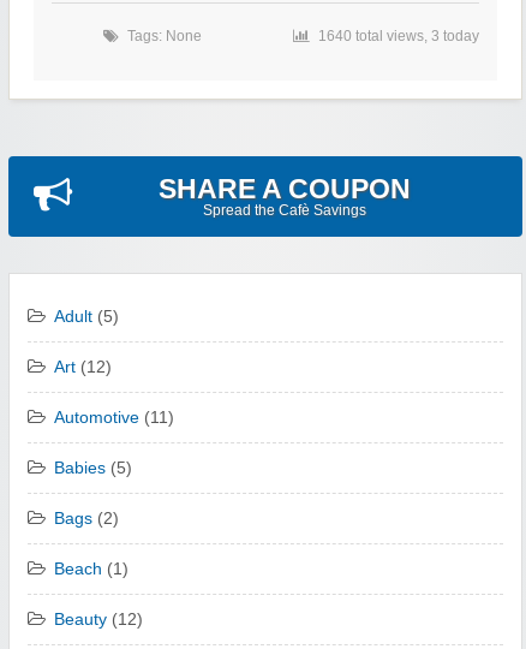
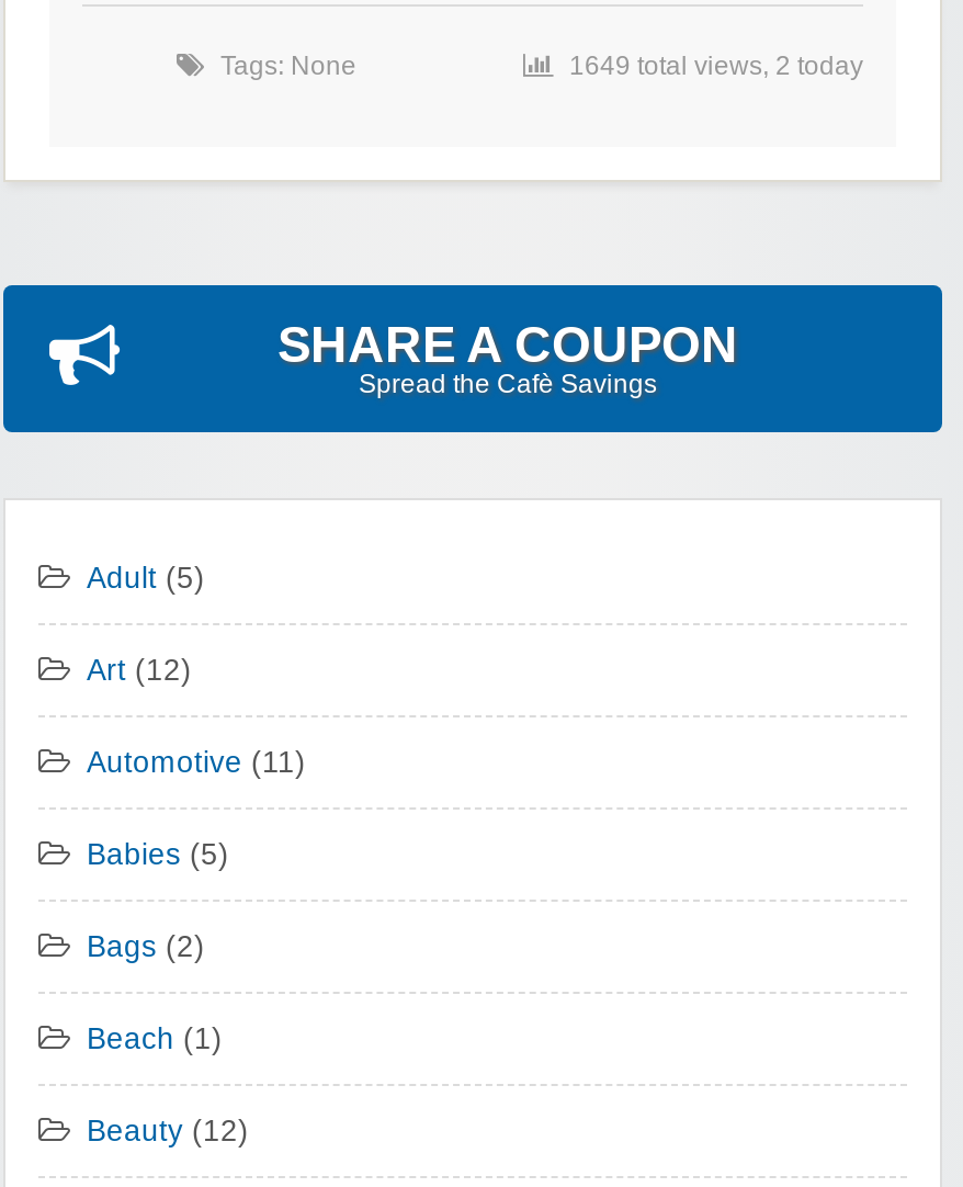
- 1640 total views, 3 today
+ 1649 total views, 2 today
